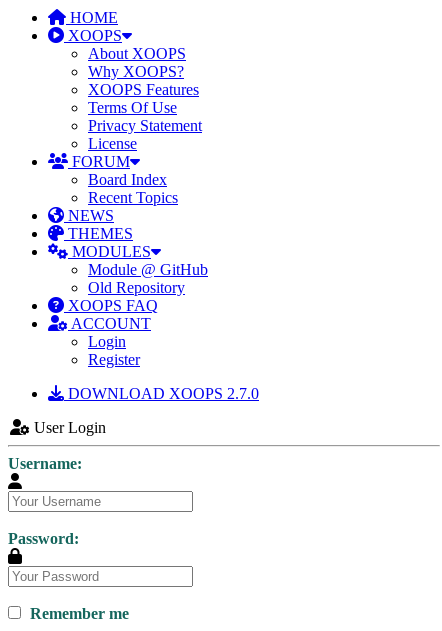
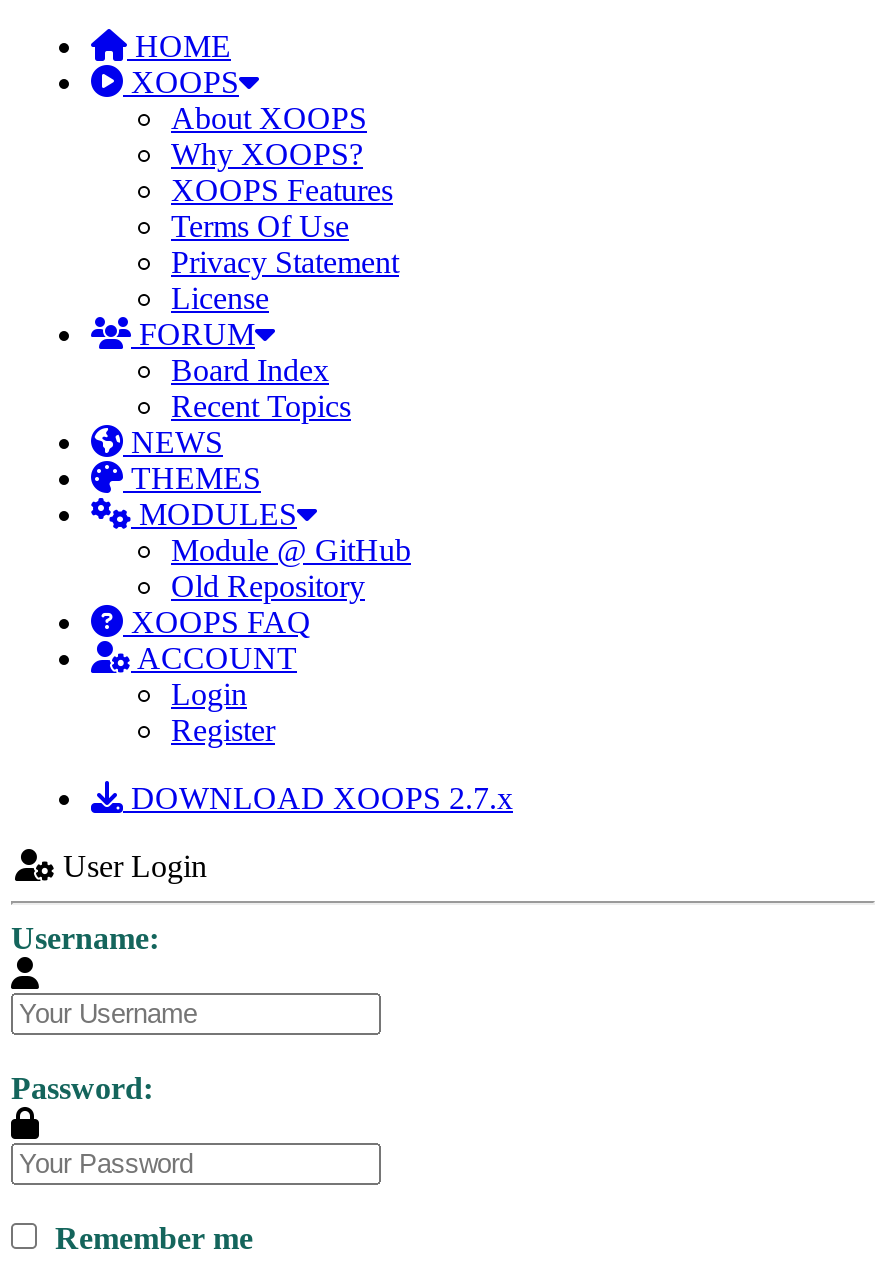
- DOWNLOAD XOOPS 2.7.0
+ DOWNLOAD XOOPS 2.7.x
